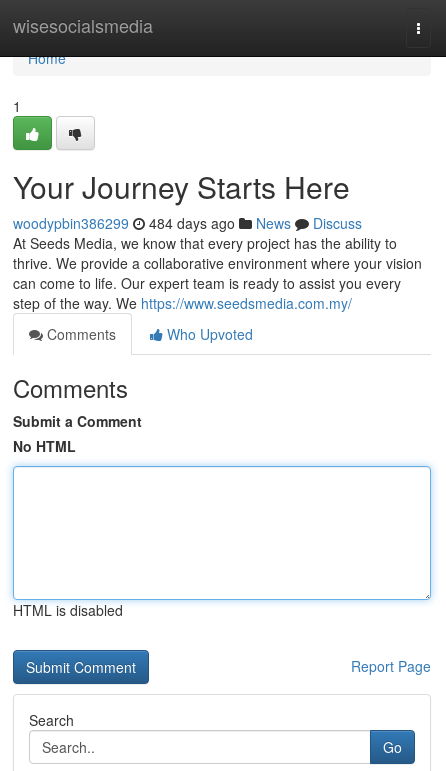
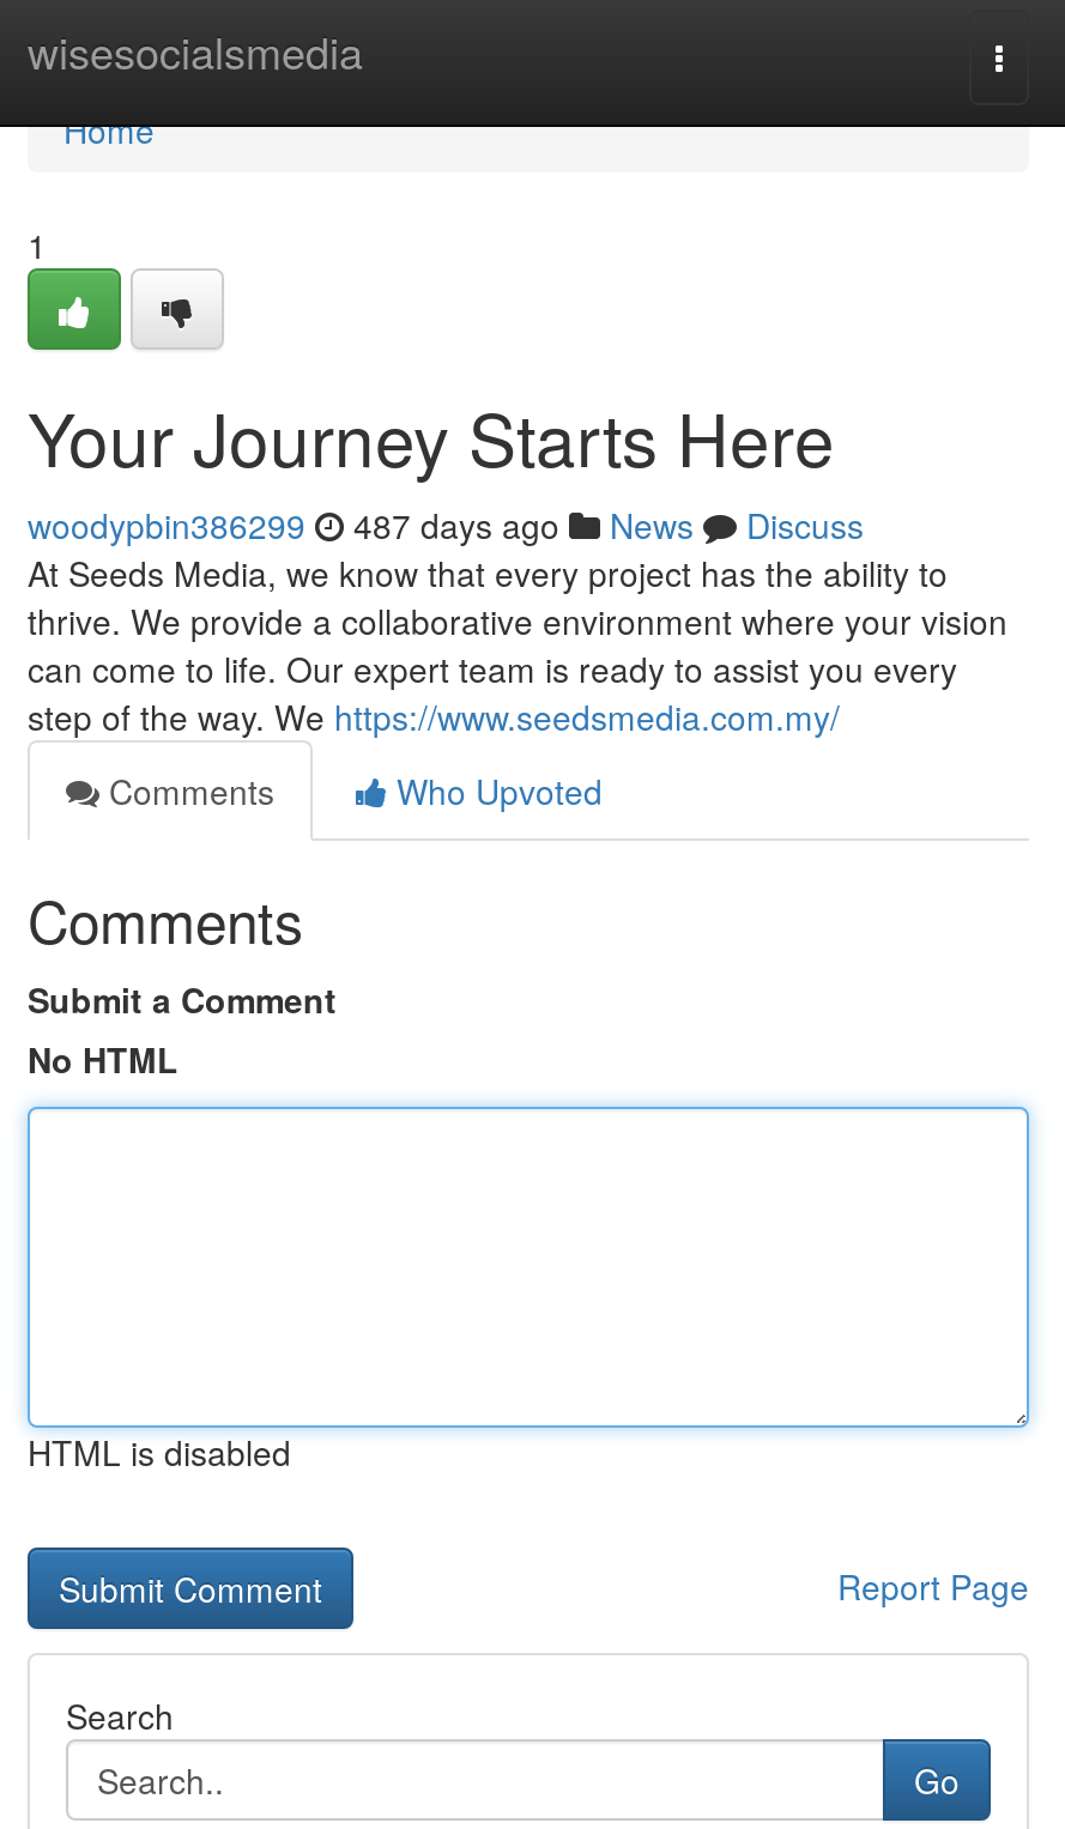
- woodypbin386299 484 days ago News Discuss
+ woodypbin386299 487 days ago News Discuss
